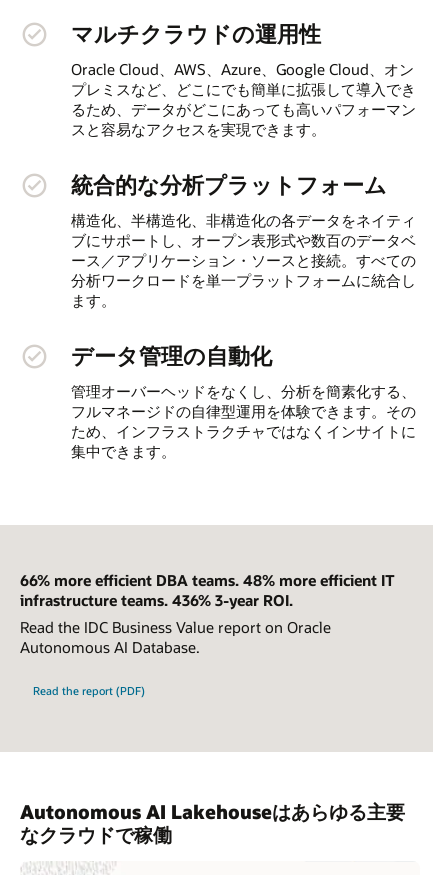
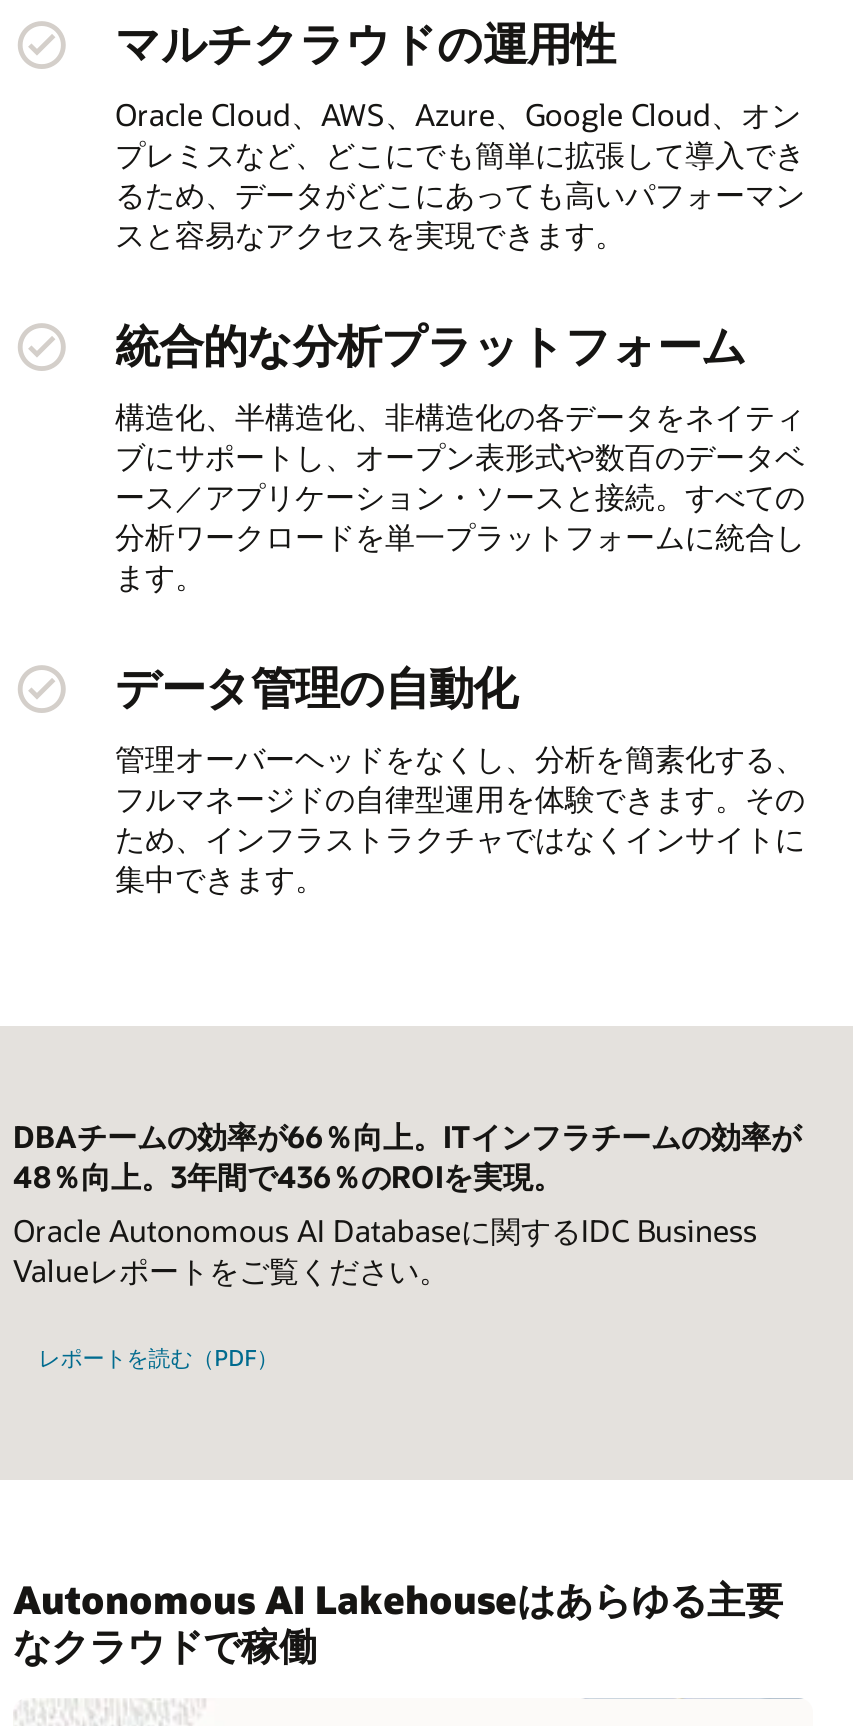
- 66% more efficient DBA teams. 48% more efficient IT
- infrastructure teams. 436% 3-year ROI.
- Read the IDC Business Value report on Oracle
- Autonomous AI Database.
+ DBAチームの効率が66％向上。ITインフラチームの効率が
+ 48％向上。3年間で436％のROIを実現。
+ Oracle Autonomous AI Databaseに関するIDC Business
+ Valueレポートをご覧ください。

- Read the report (PDF)
+ レポートを読む（PDF）
